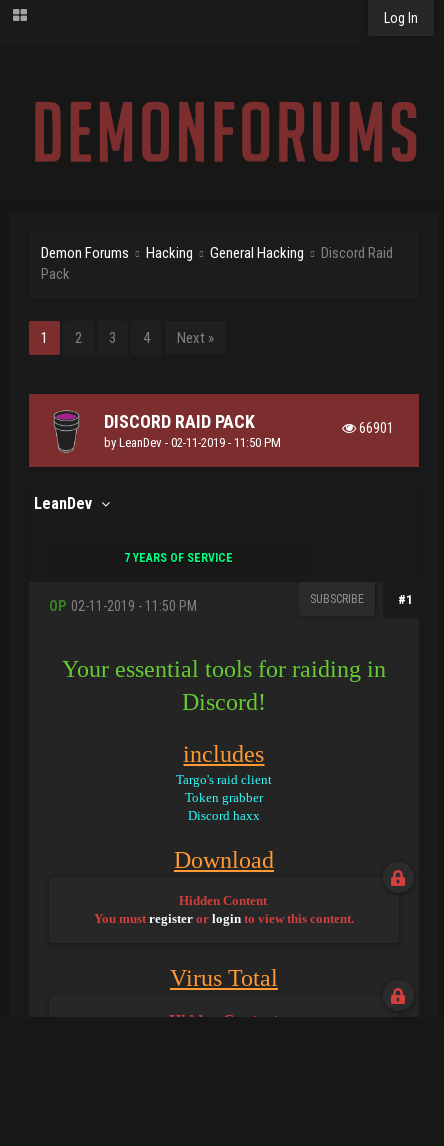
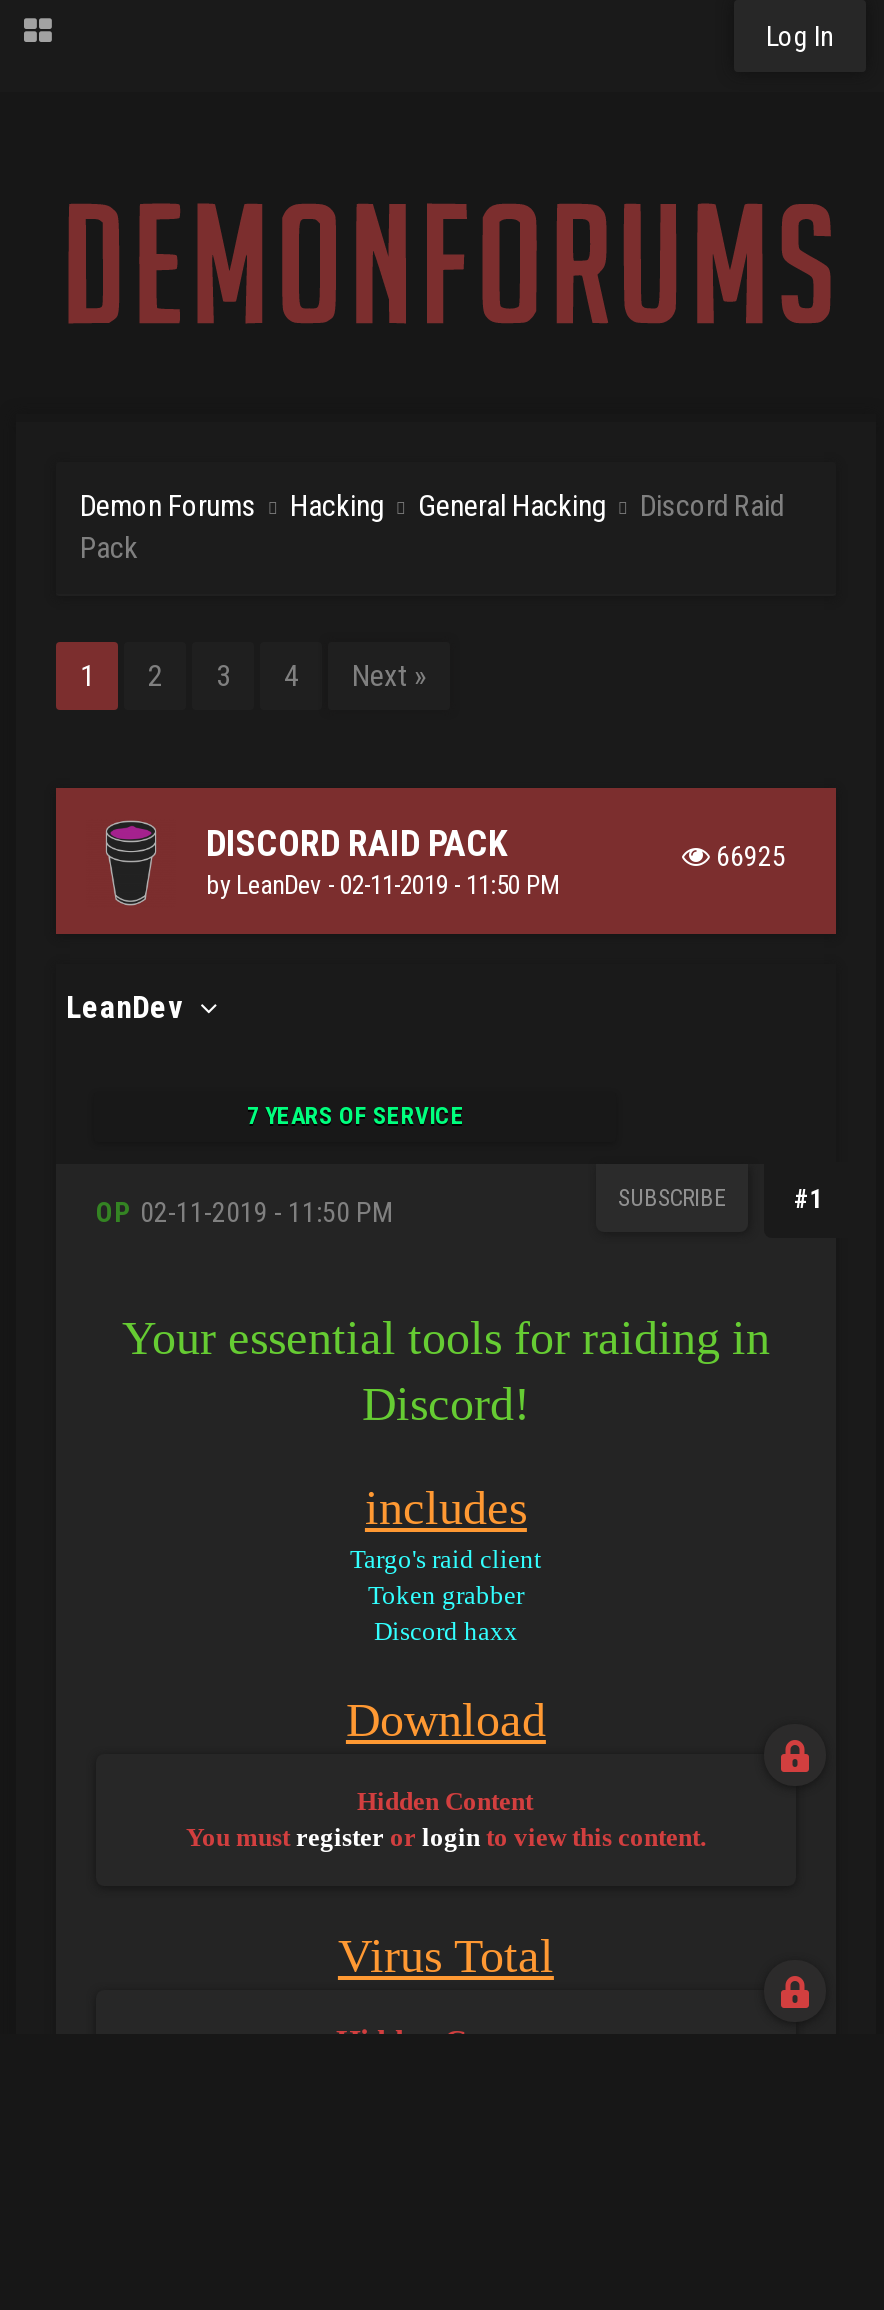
- 66901
+ 66925
